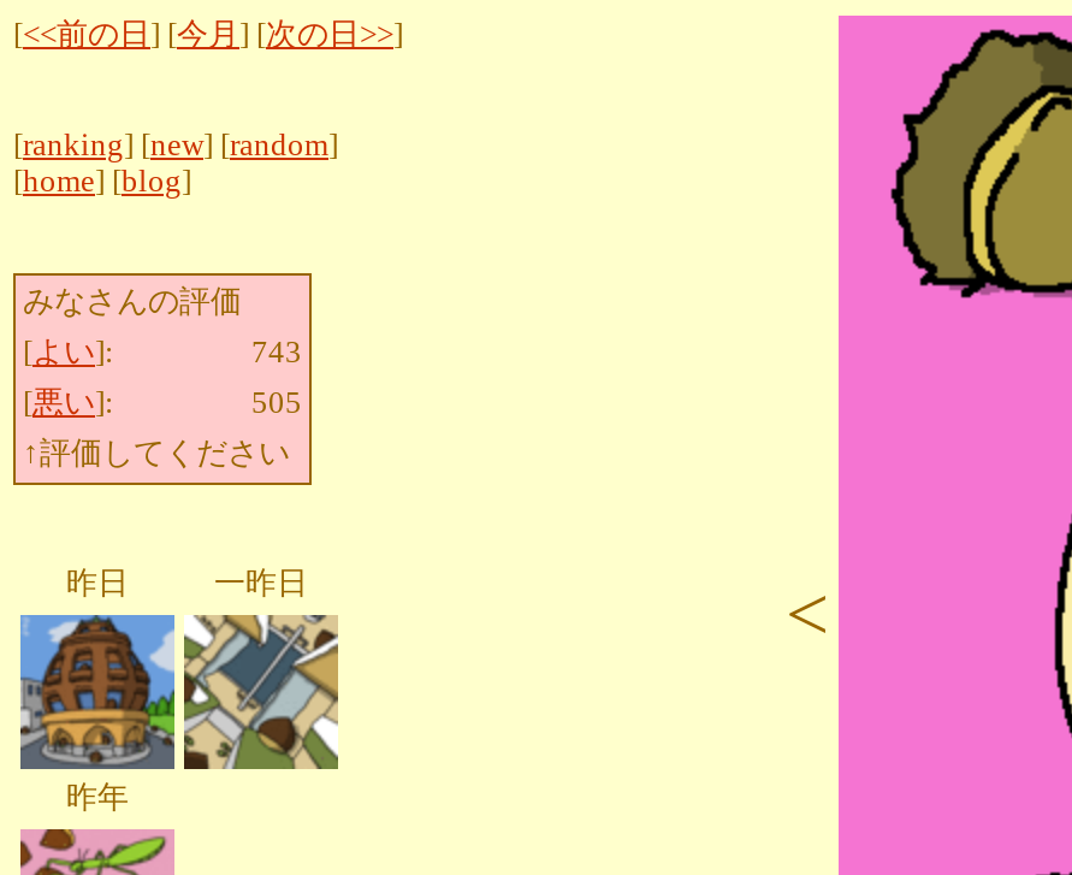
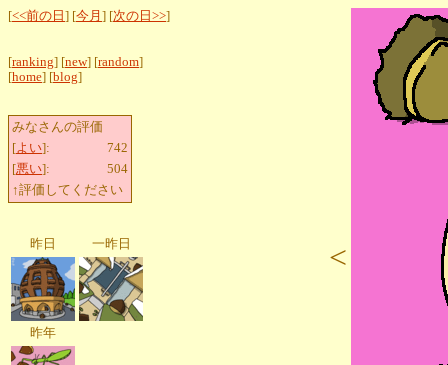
- 743
+ 742

- 505
+ 504
